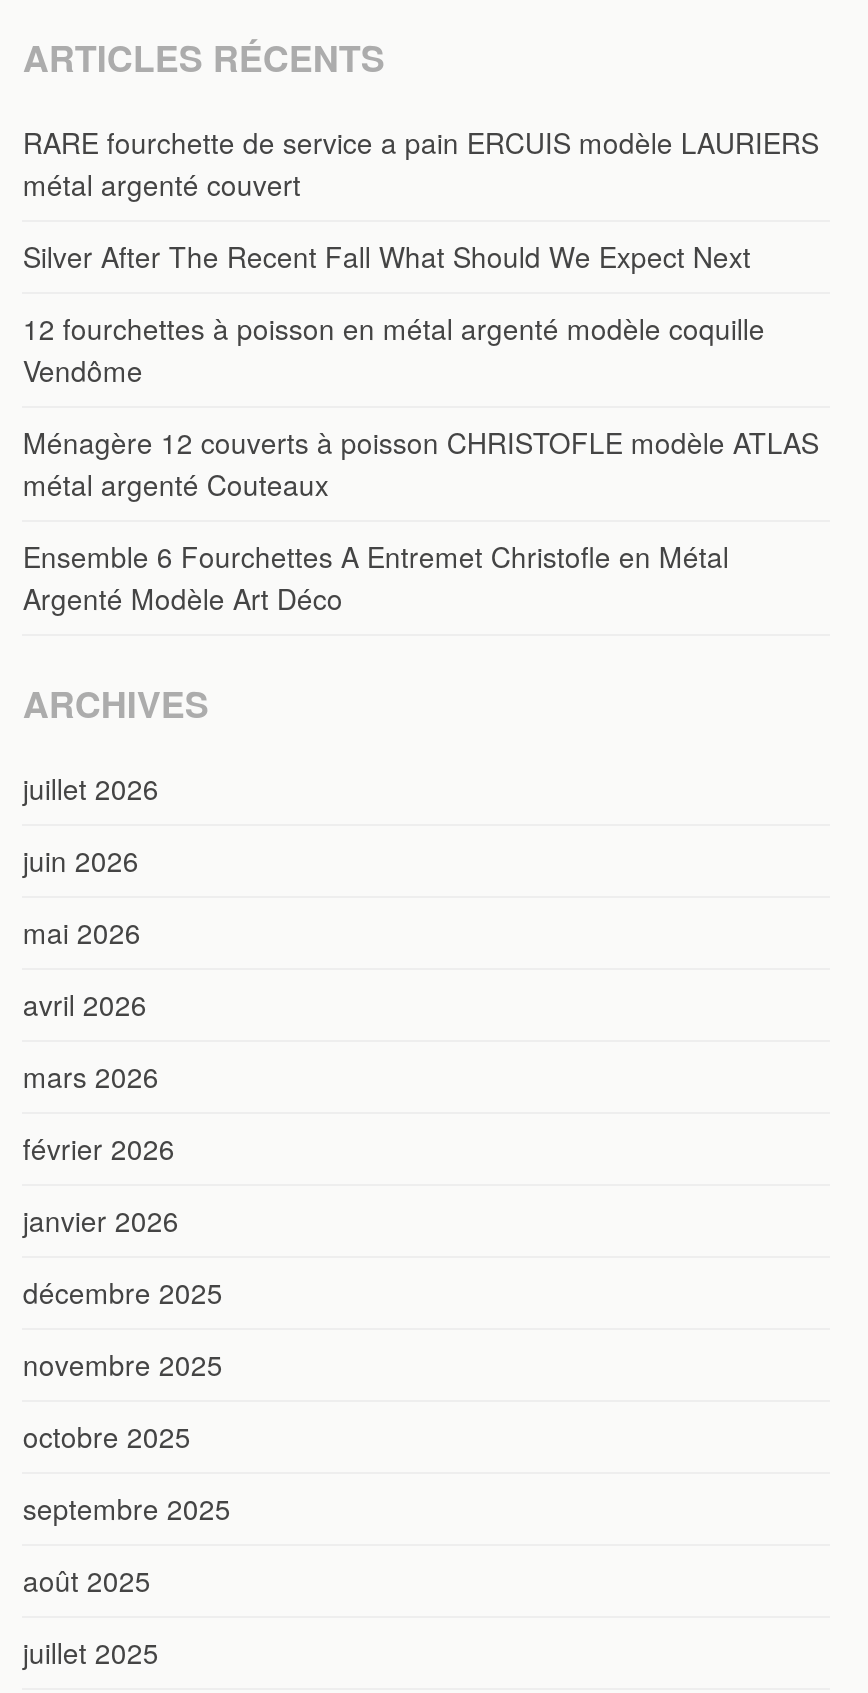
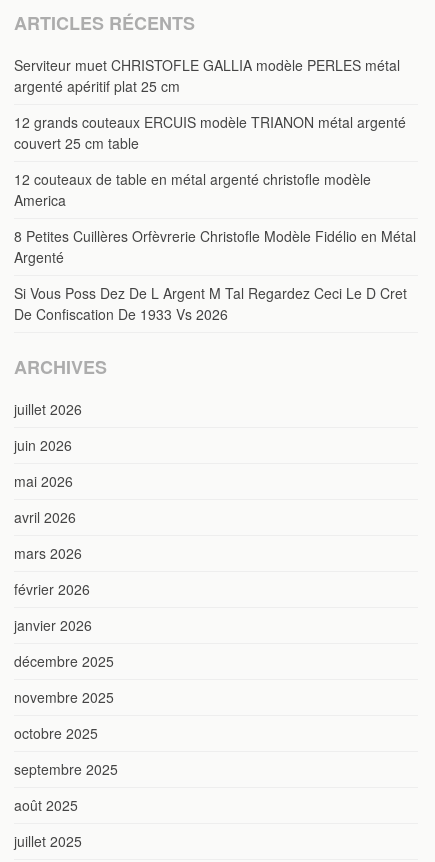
- RARE fourchette de service a pain ERCUIS modèle LAURIERS
- métal argenté couvert
+ Serviteur muet CHRISTOFLE GALLIA modèle PERLES métal
+ argenté apéritif plat 25 cm

- Silver After The Recent Fall What Should We Expect Next
+ 12 grands couteaux ERCUIS modèle TRIANON métal argenté
+ couvert 25 cm table

- 12 fourchettes à poisson en métal argenté modèle coquille
- Vendôme
+ 12 couteaux de table en métal argenté christofle modèle
+ America

- Ménagère 12 couverts à poisson CHRISTOFLE modèle ATLAS
- métal argenté Couteaux
+ 8 Petites Cuillères Orfèvrerie Christofle Modèle Fidélio en Métal
+ Argenté

- Ensemble 6 Fourchettes A Entremet Christofle en Métal
- Argenté Modèle Art Déco
+ Si Vous Poss Dez De L Argent M Tal Regardez Ceci Le D Cret
+ De Confiscation De 1933 Vs 2026
